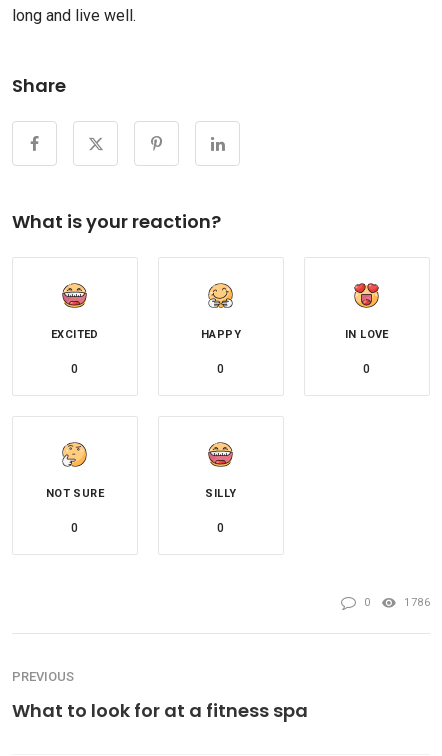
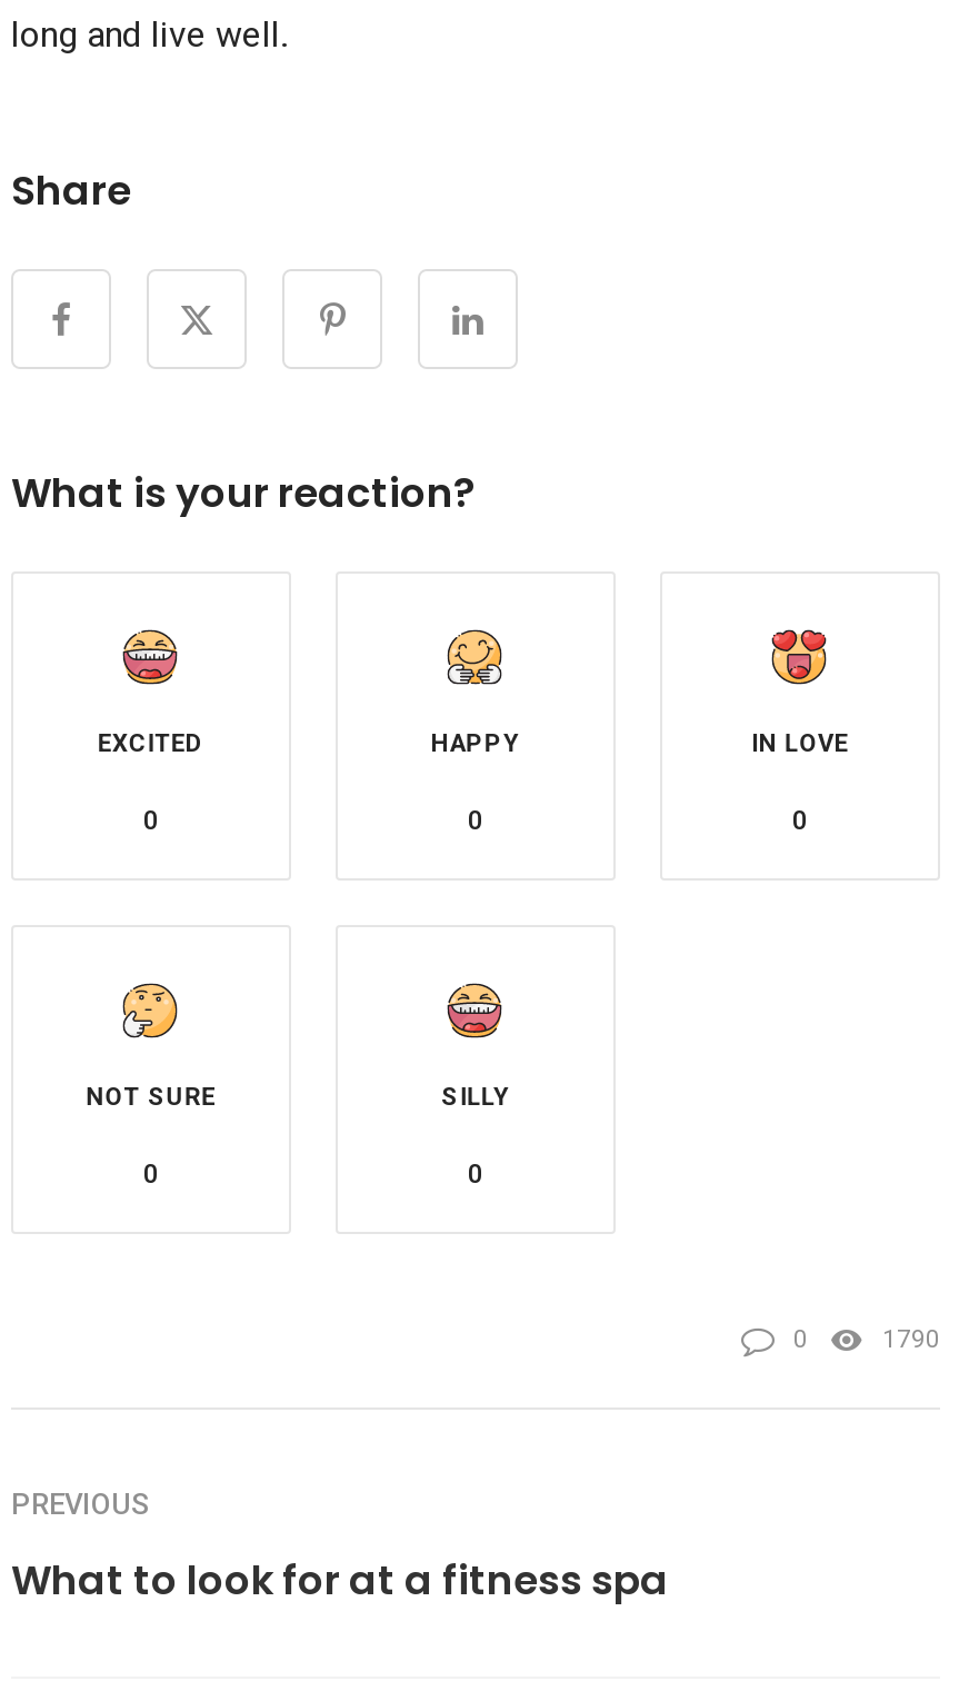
- 1786
+ 1790
